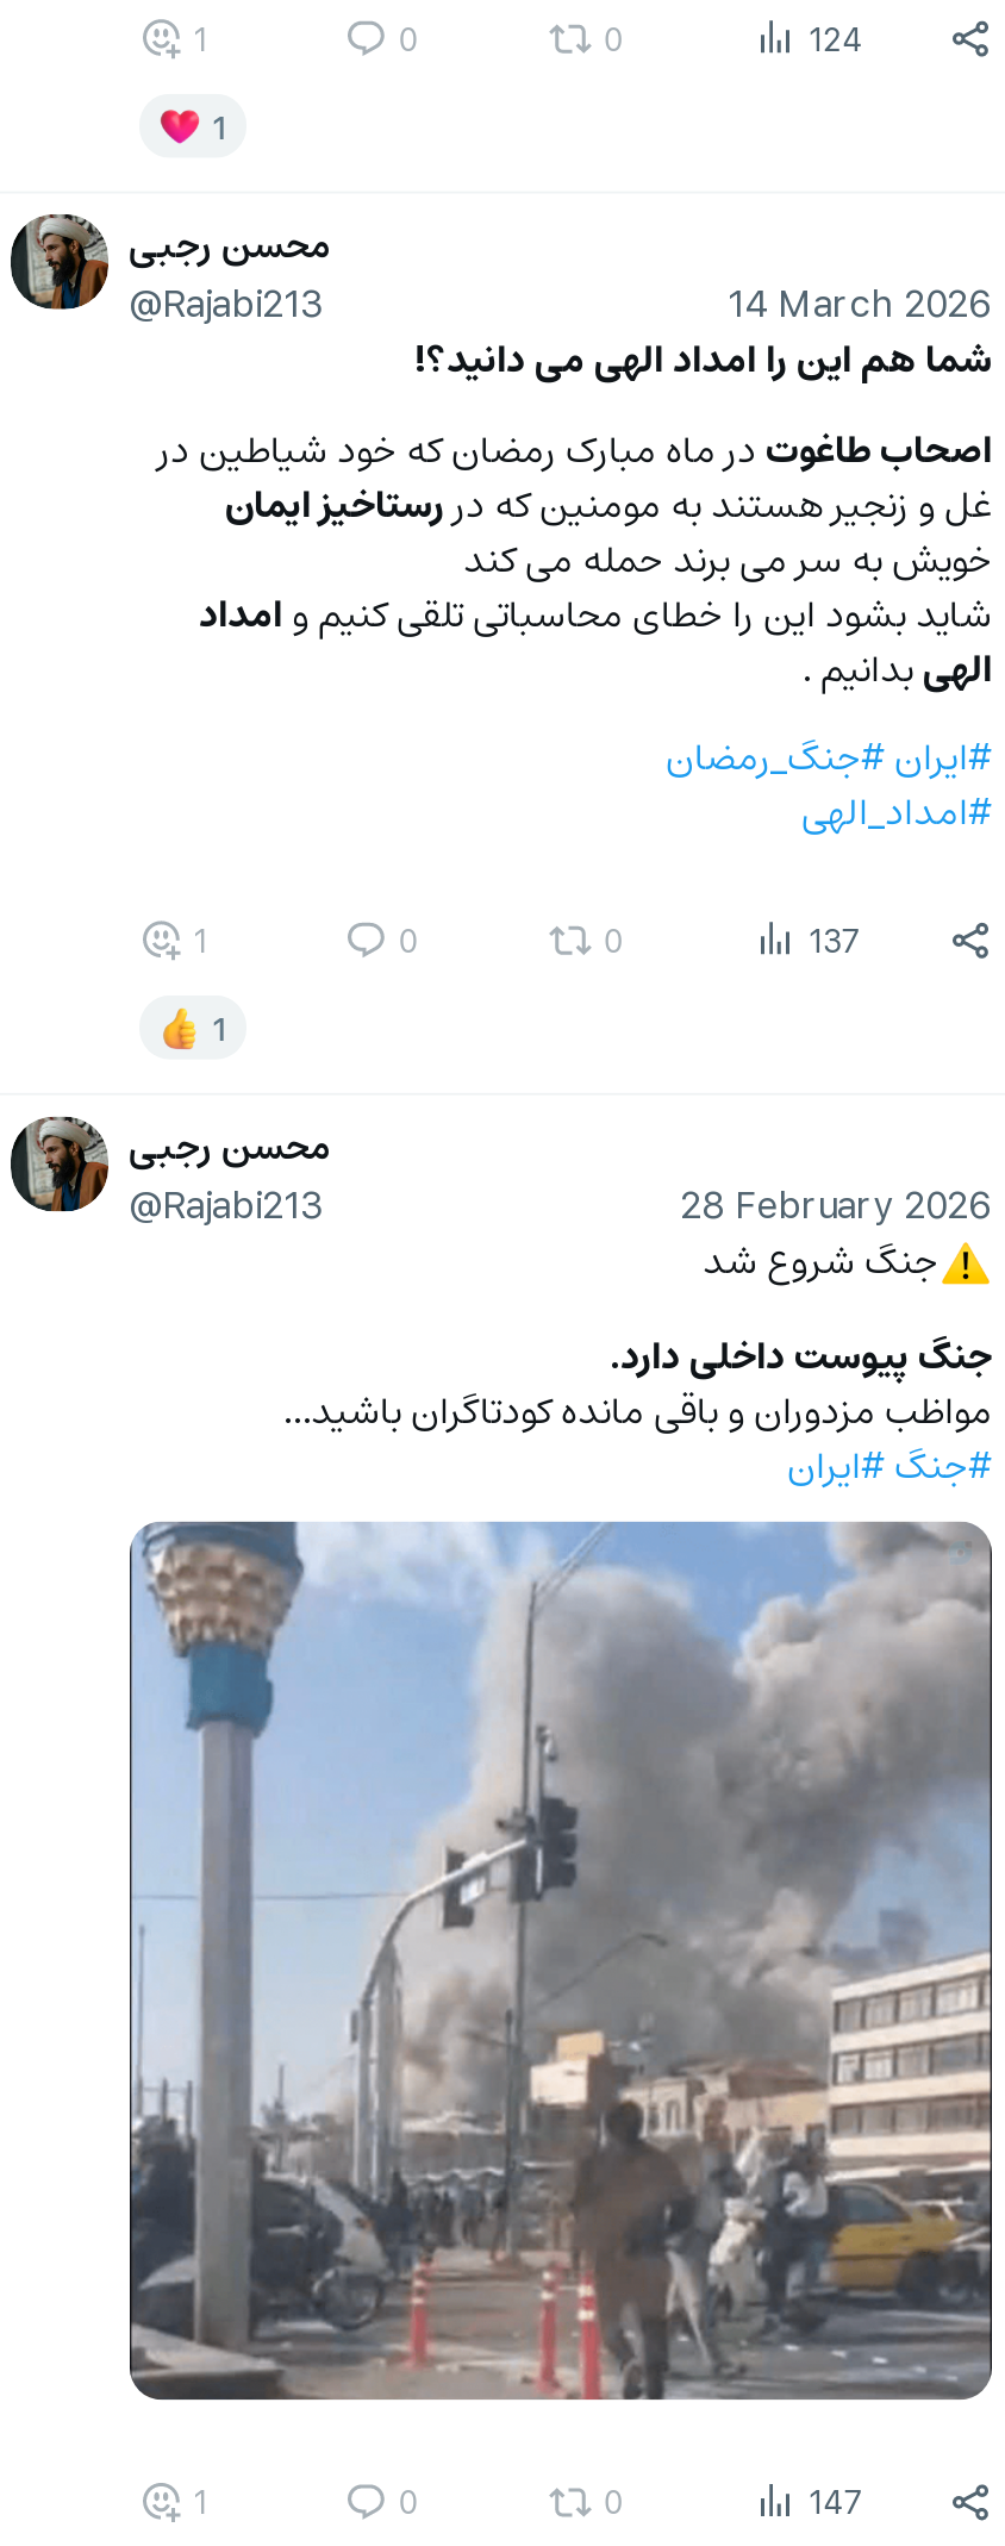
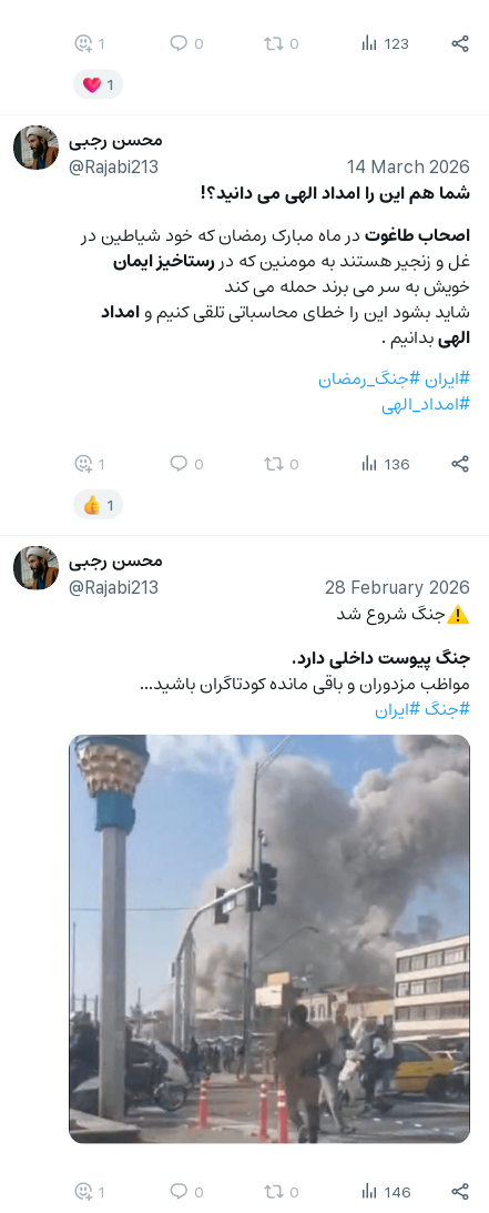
- 124
+ 123

- 137
+ 136

- 147
+ 146
